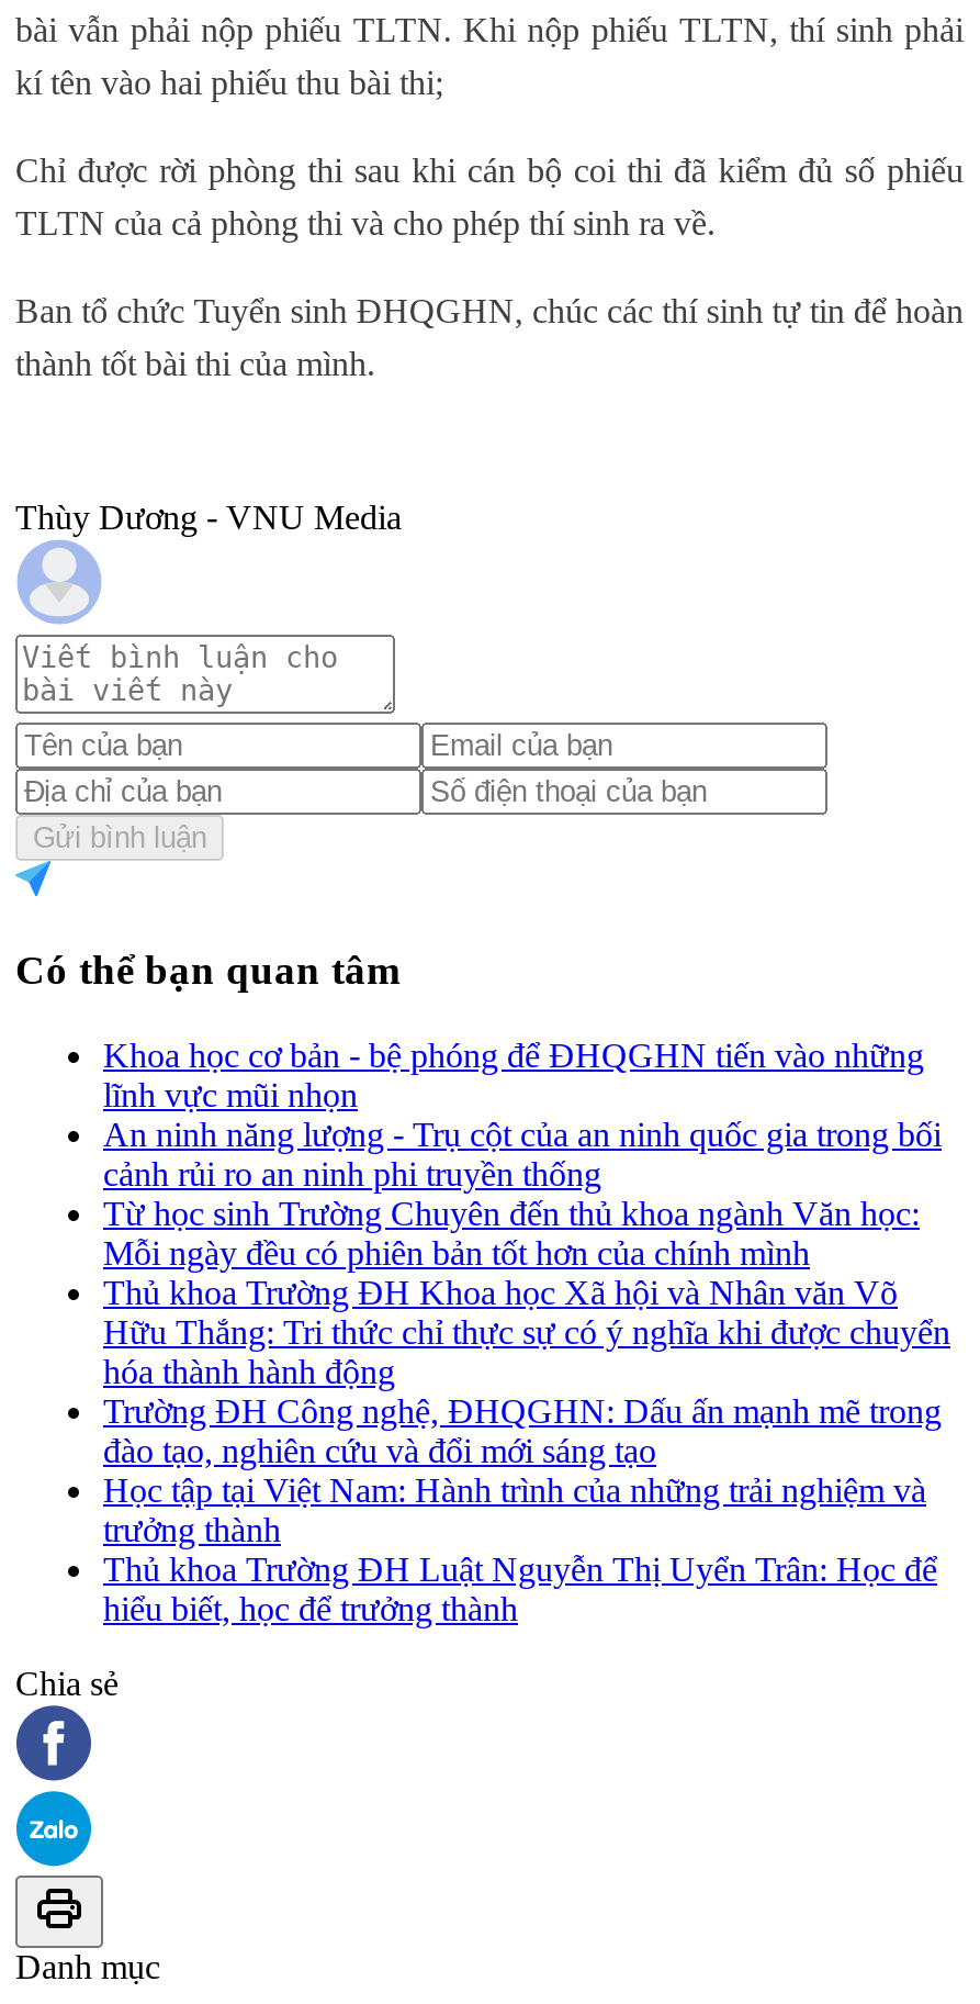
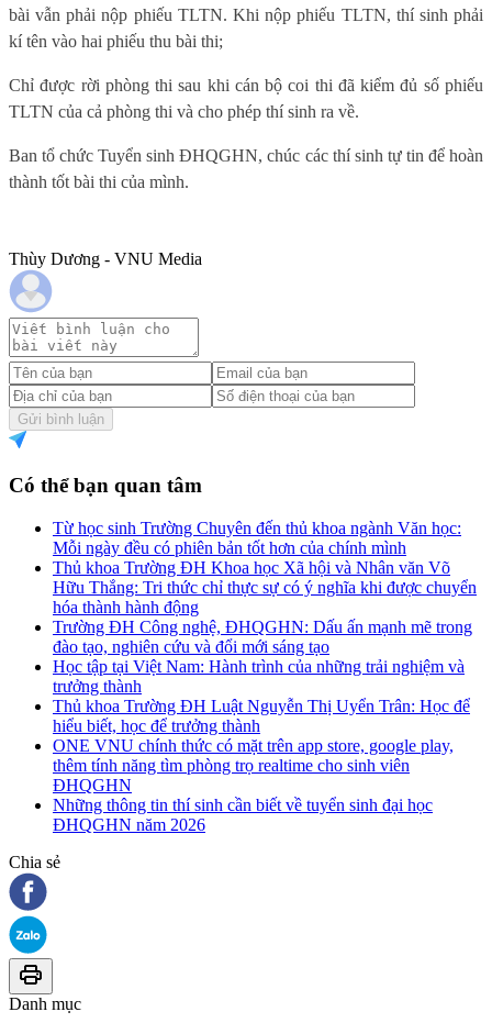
- Khoa học cơ bản - bệ phóng để ĐHQGHN tiến vào những
- lĩnh vực mũi nhọn
- An ninh năng lượng - Trụ cột của an ninh quốc gia trong bối
- cảnh rủi ro an ninh phi truyền thống

moved up: Từ học sinh Trường Chuyên đến thủ khoa ngành Văn học: | Mỗi ngày đều có phiên bản tốt hơn của chính mình | Thủ khoa Trường ĐH Khoa học Xã hội và Nhân văn Võ | ... | Thủ khoa Trường ĐH Luật Nguyễn Thị Uyển Trân: Học để | hiểu biết, học để trưởng thành

+ ONE VNU chính thức có mặt trên app store, google play,
+ thêm tính năng tìm phòng trọ realtime cho sinh viên
+ ĐHQGHN
+ Những thông tin thí sinh cần biết về tuyển sinh đại học
+ ĐHQGHN năm 2026
